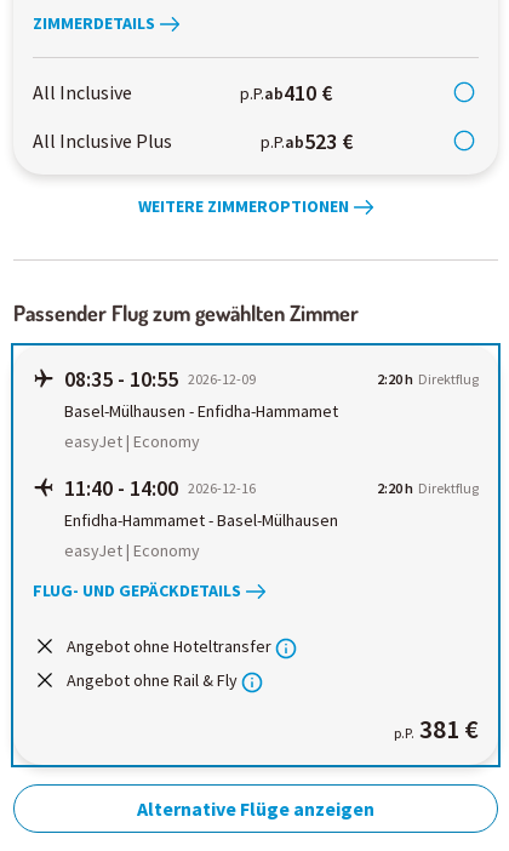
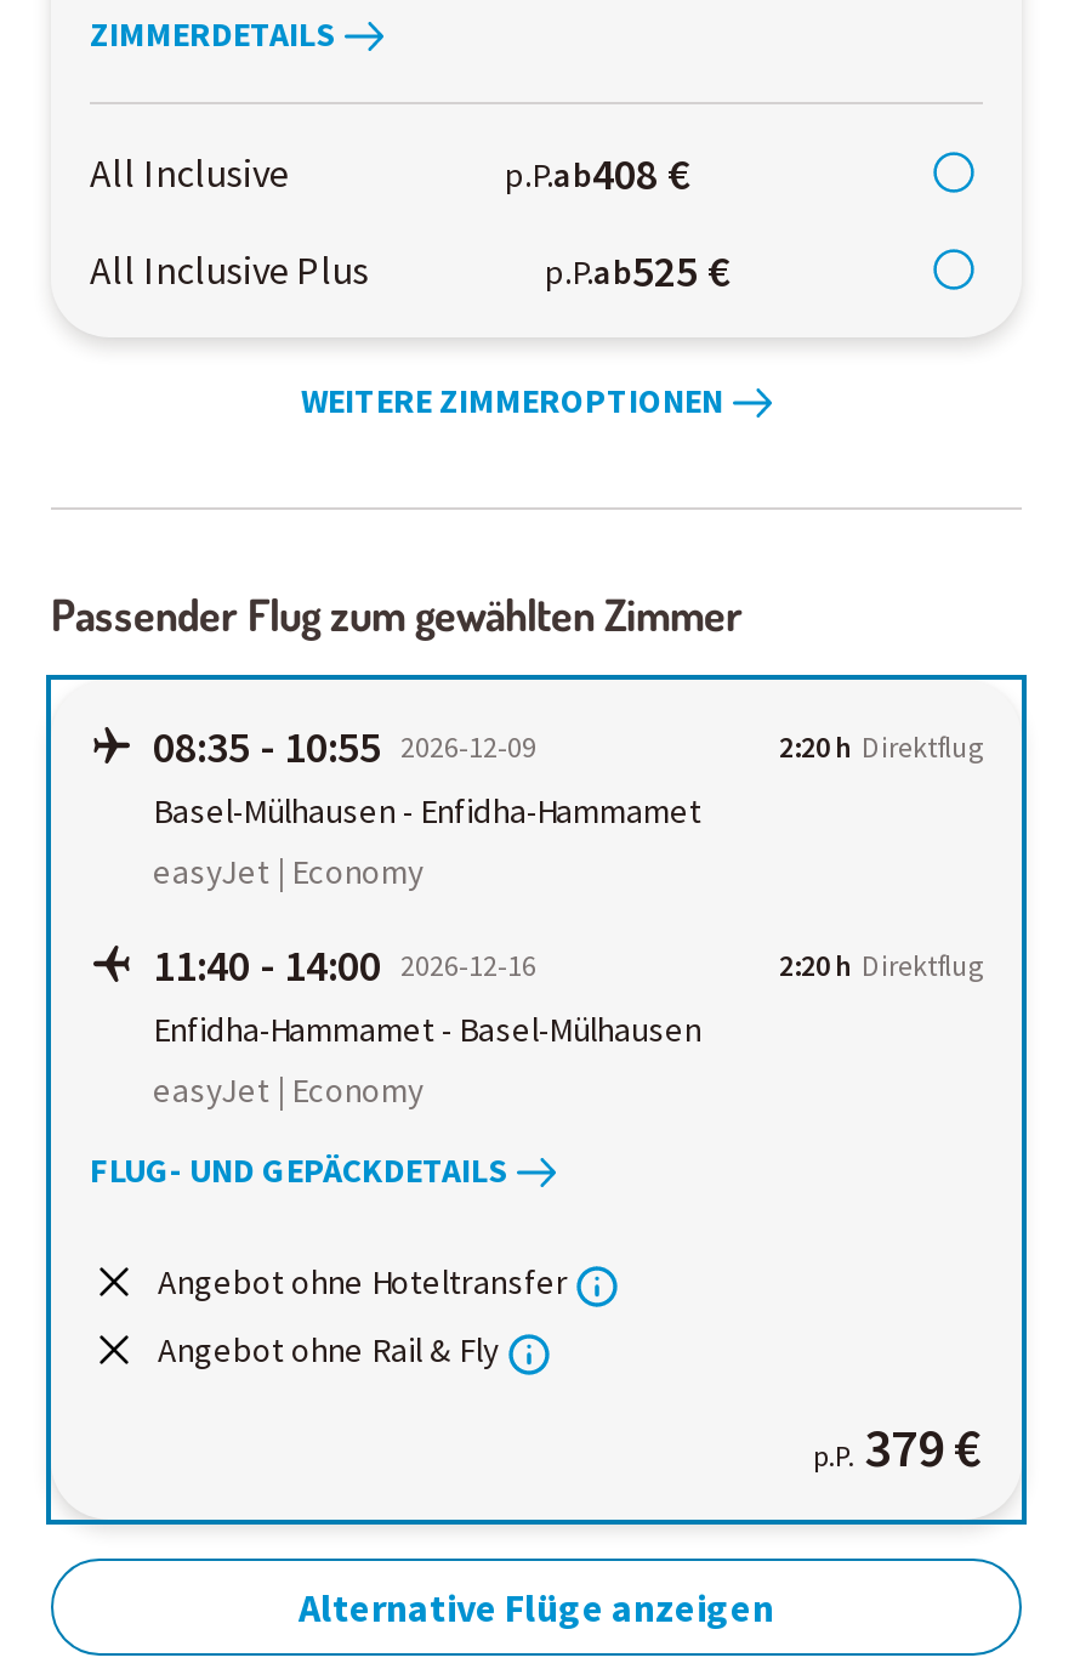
- p.P.ab410 €
+ p.P.ab408 €

- p.P.ab523 €
+ p.P.ab525 €

- p.P. 381 €
+ p.P. 379 €
